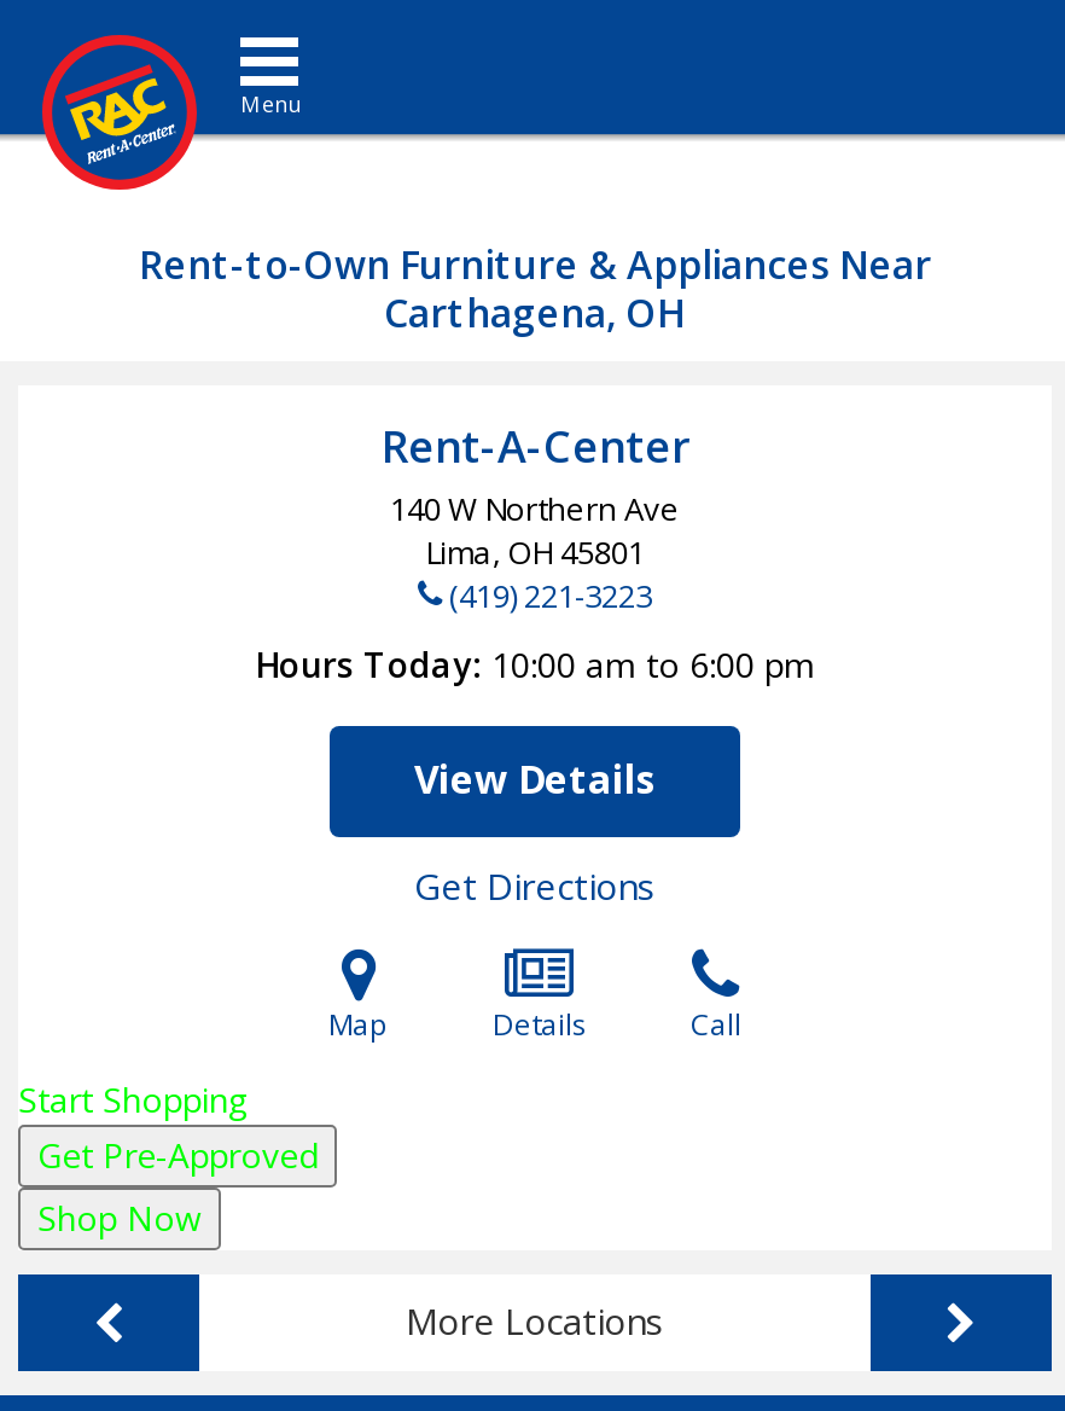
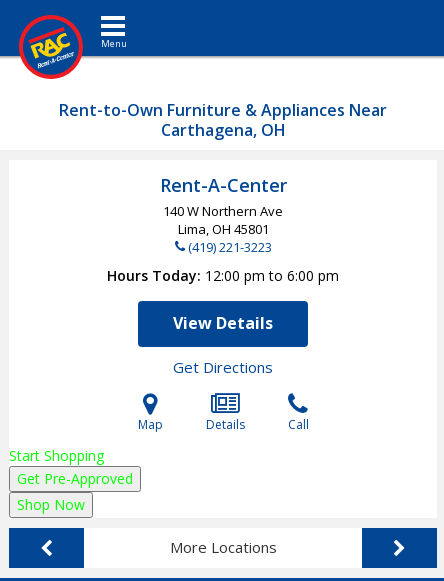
- Hours Today 10:00 am to 6:00 pm
+ Hours Today 12:00 pm to 6:00 pm
